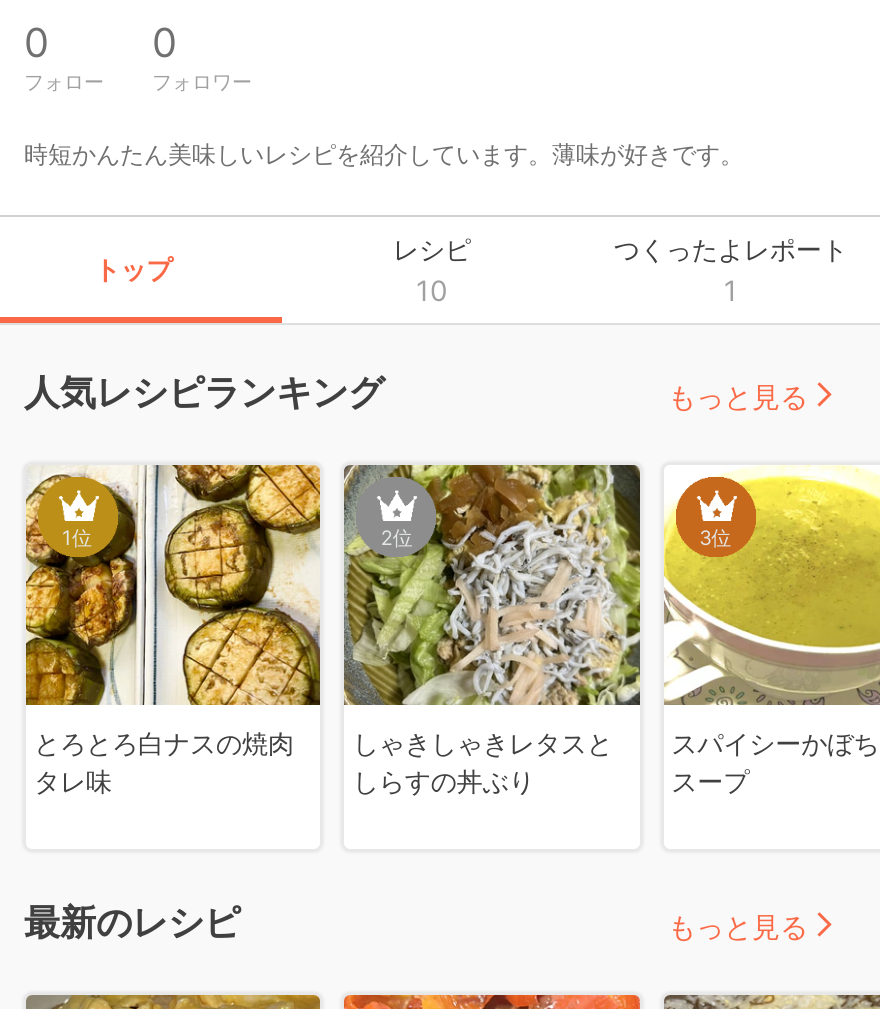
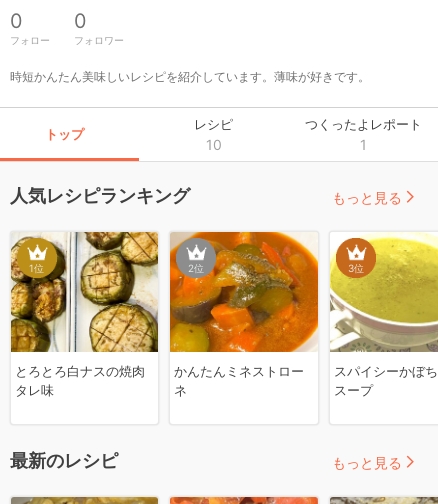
- [image]
- しゃきしゃきレタスと
- しらすの丼ぶり
+ [image]
+ かんたんミネストロー
+ ネ
